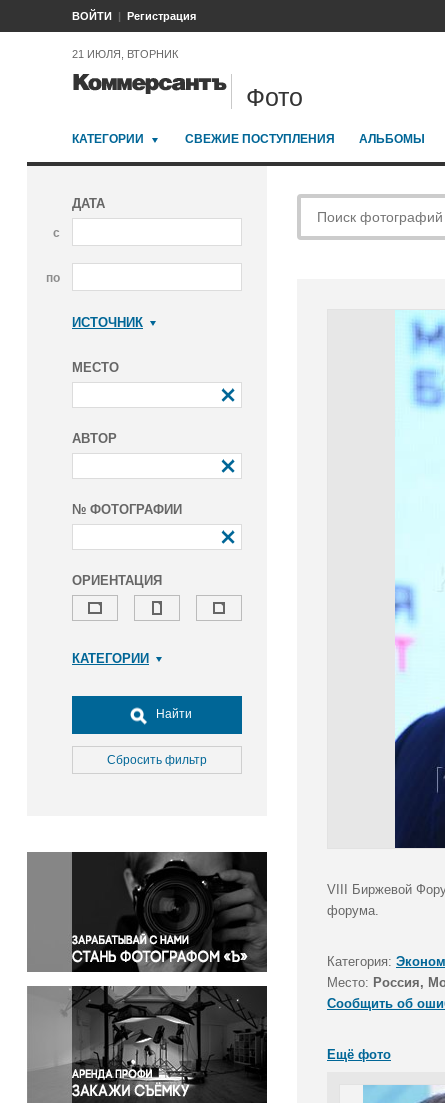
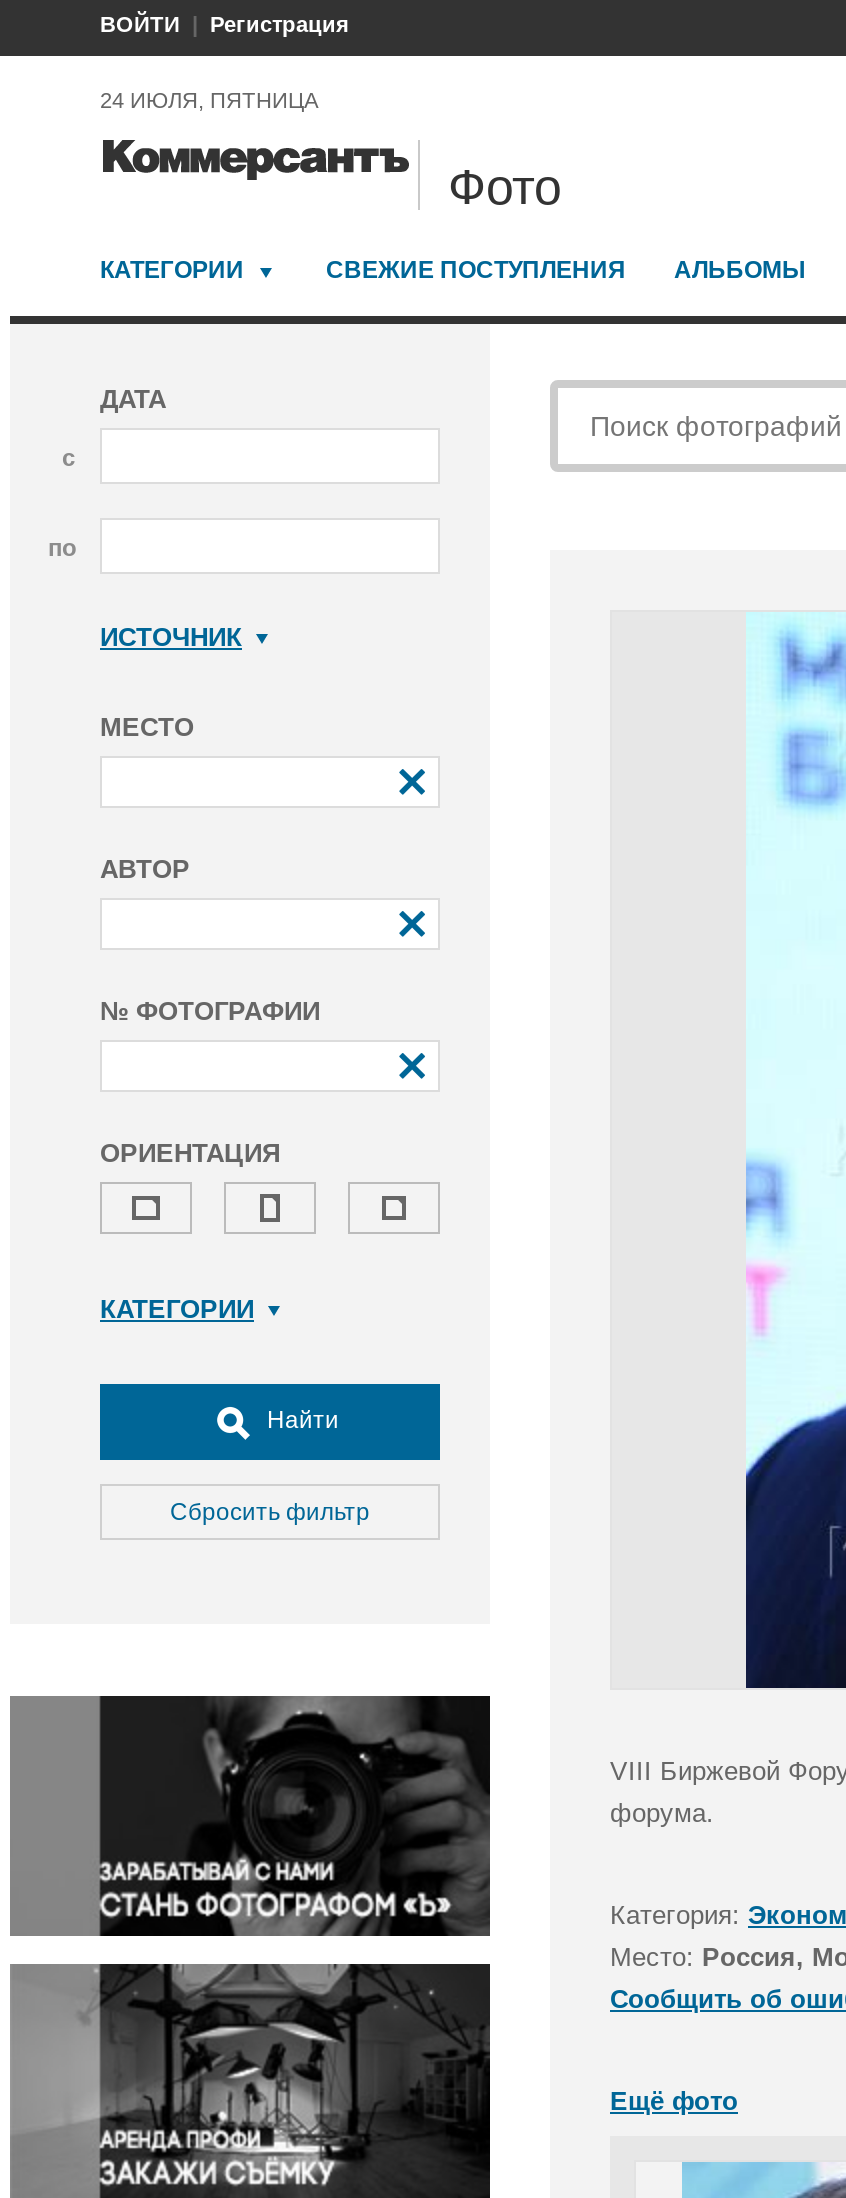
- 21 ИЮЛЯ, ВТОРНИК
+ 24 ИЮЛЯ, ПЯТНИЦА
